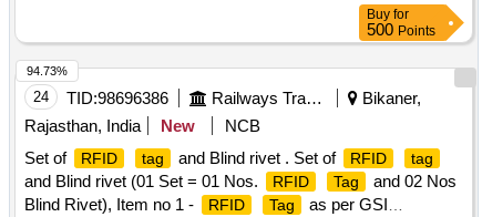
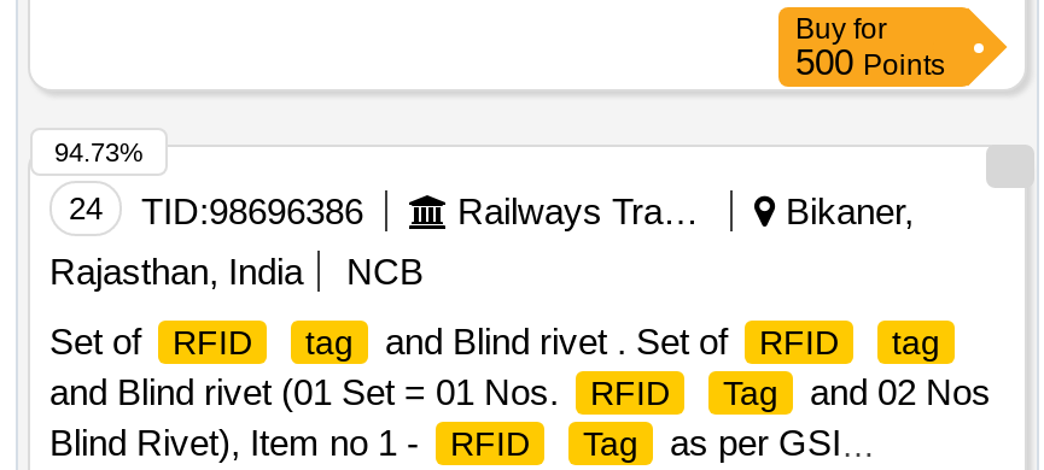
- New
